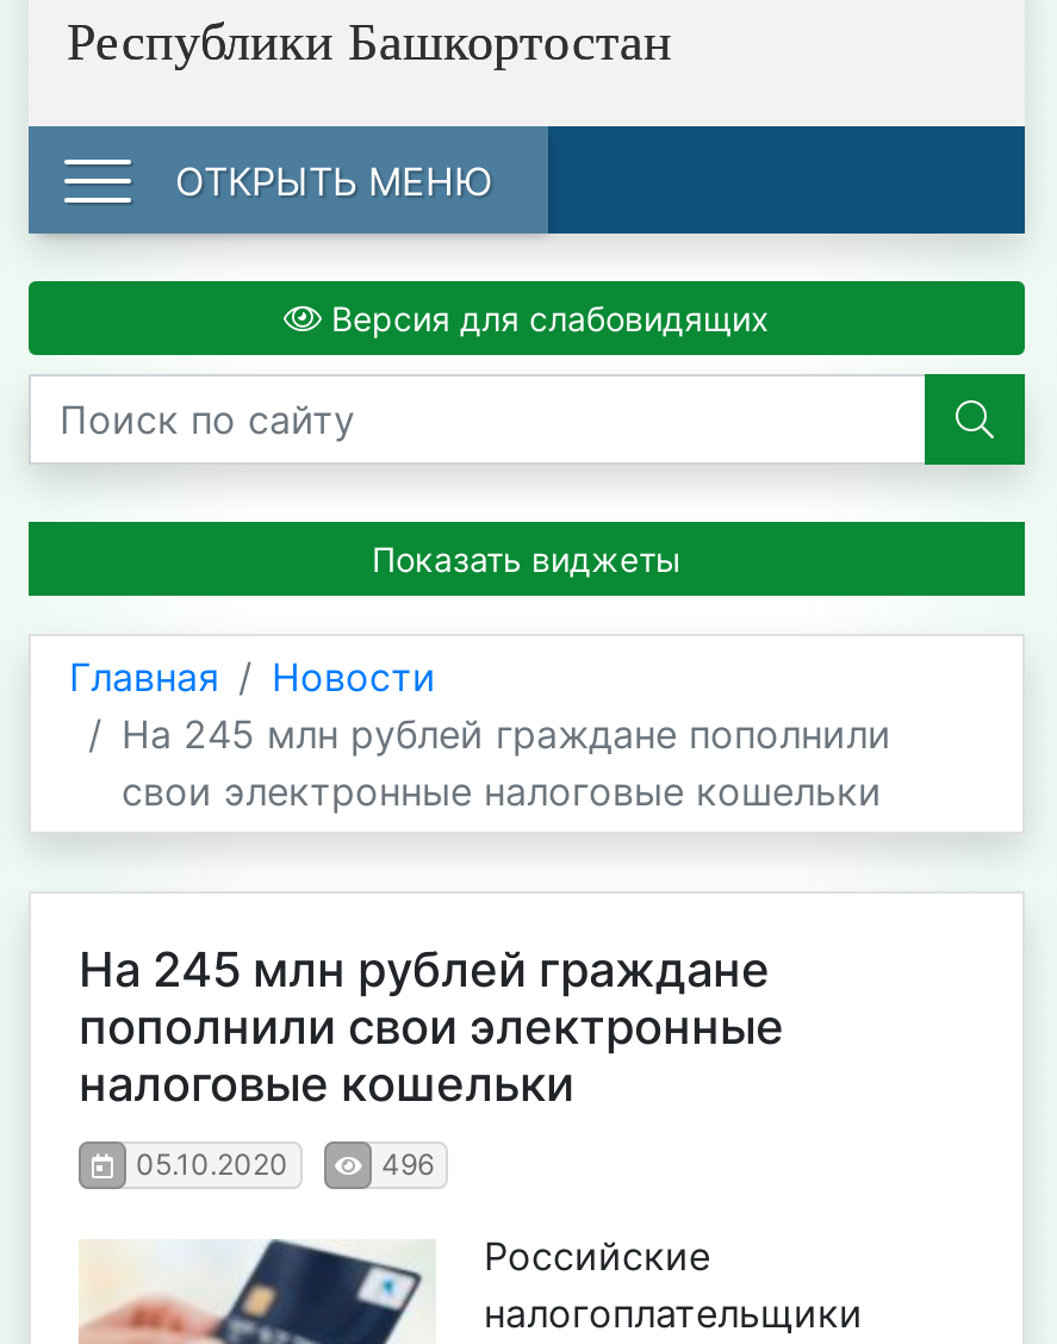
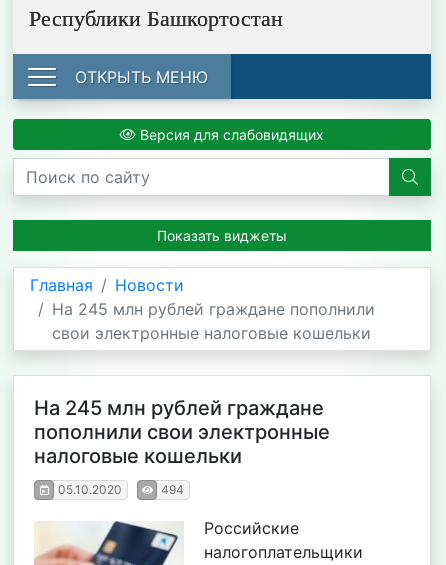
- 496
+ 494
